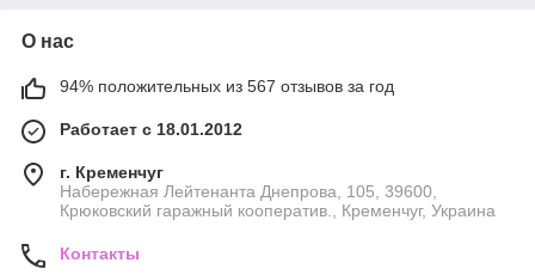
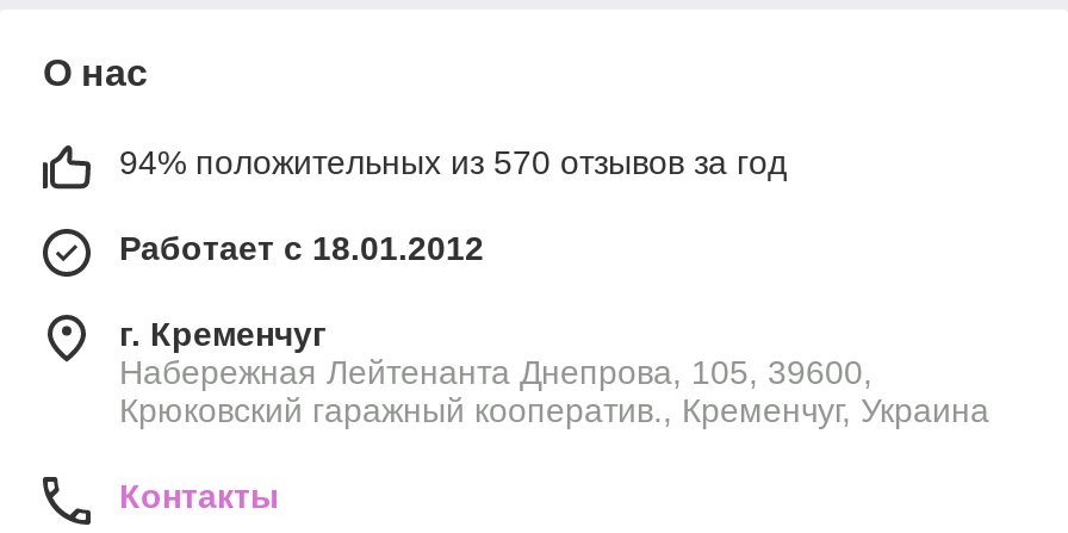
- 94% положительных из 567 отзывов за год
+ 94% положительных из 570 отзывов за год
